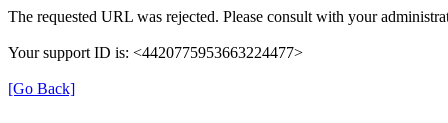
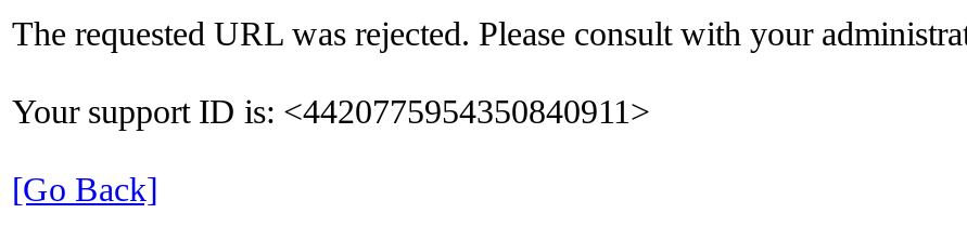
- Your support ID is: <4420775953663224477>
+ Your support ID is: <4420775954350840911>
